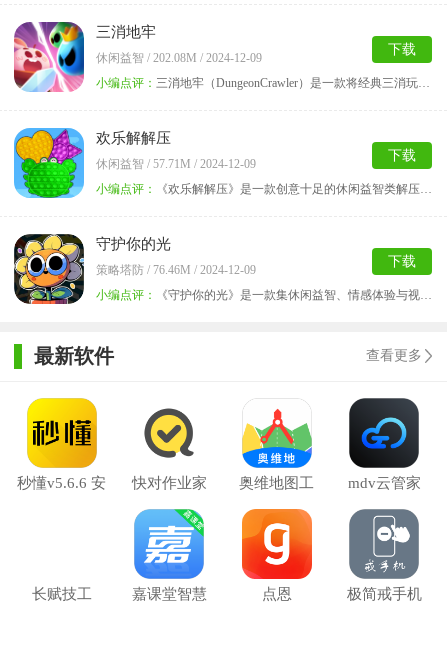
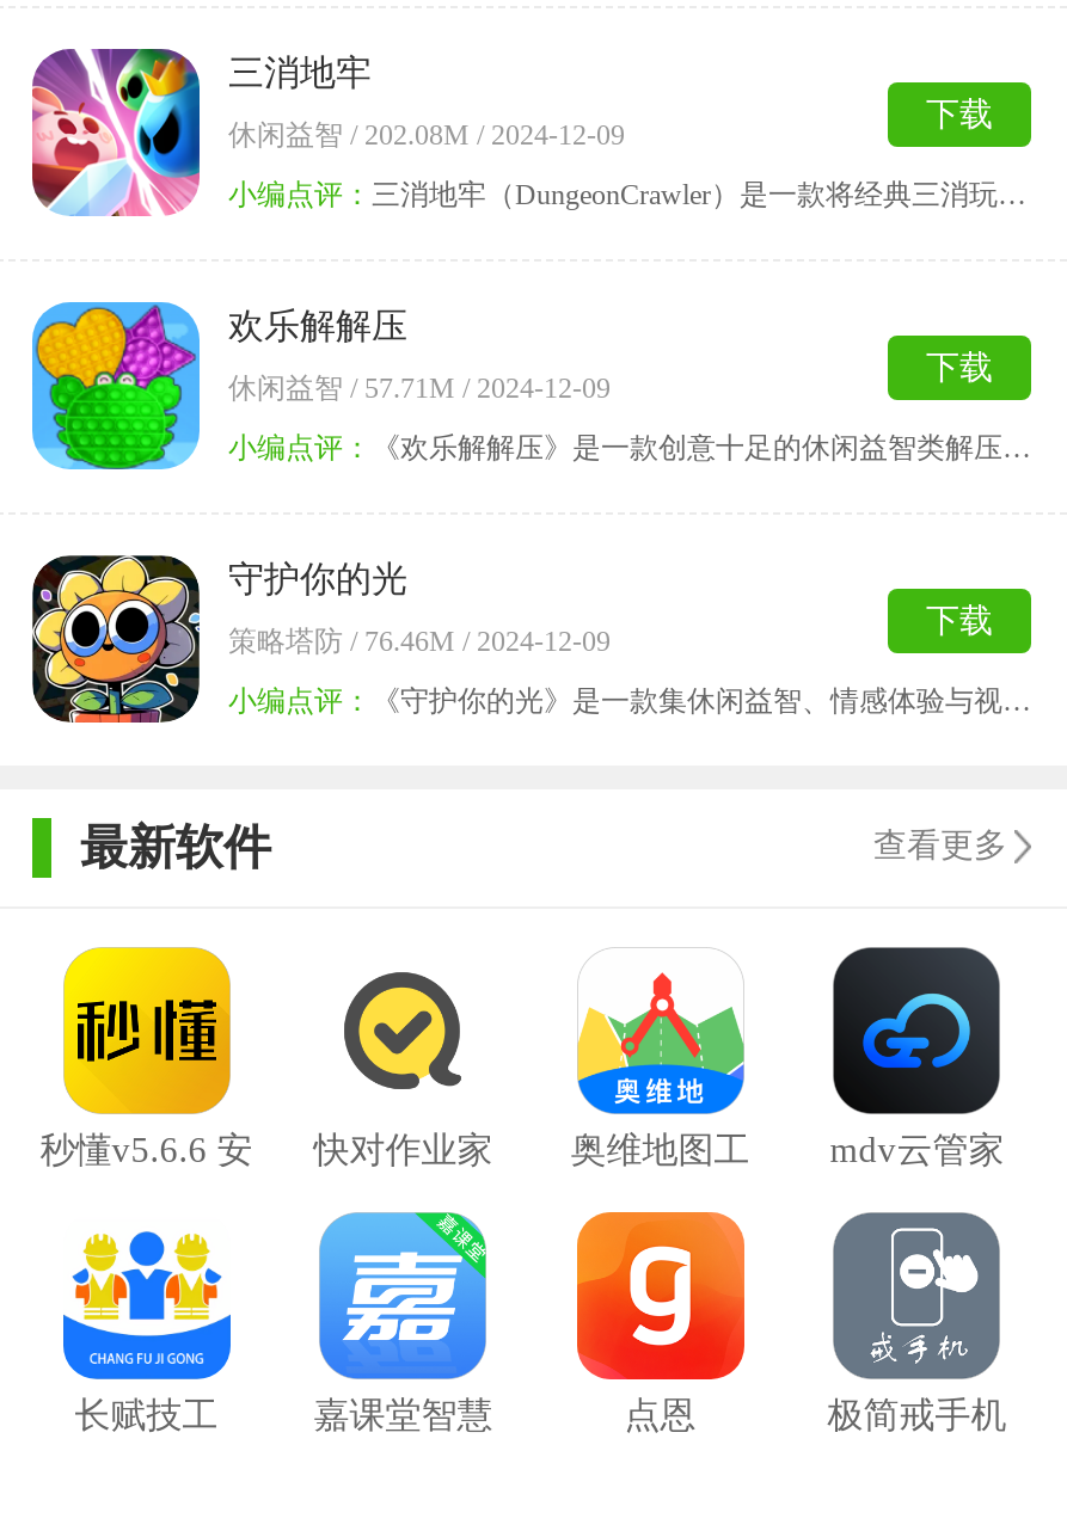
+ [image]
